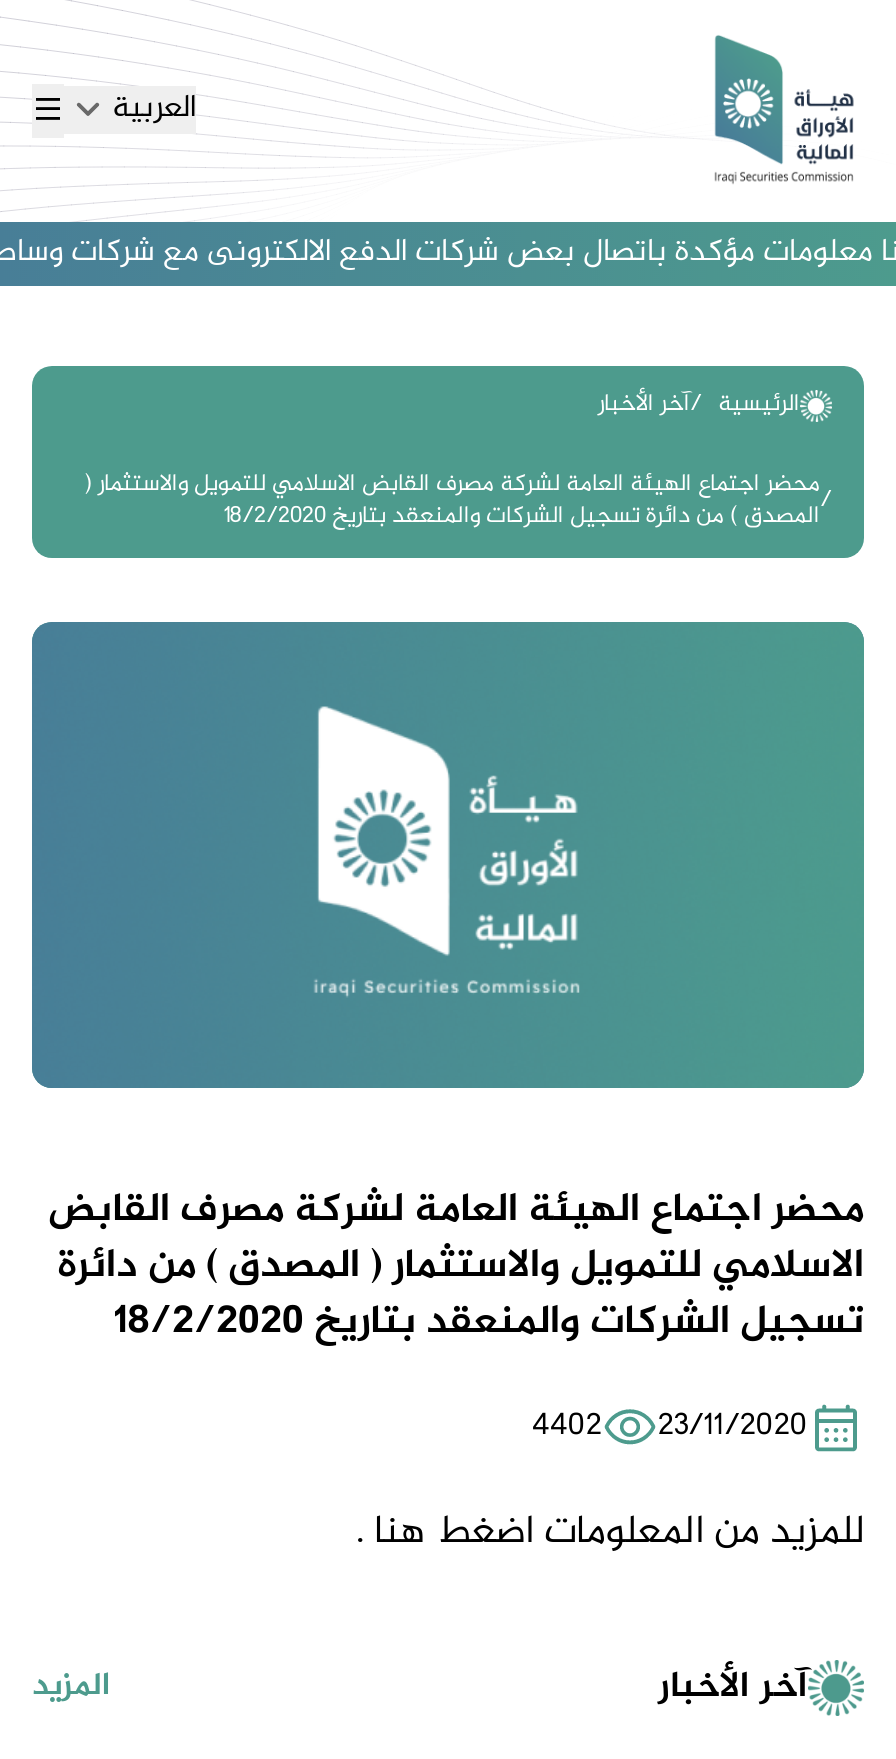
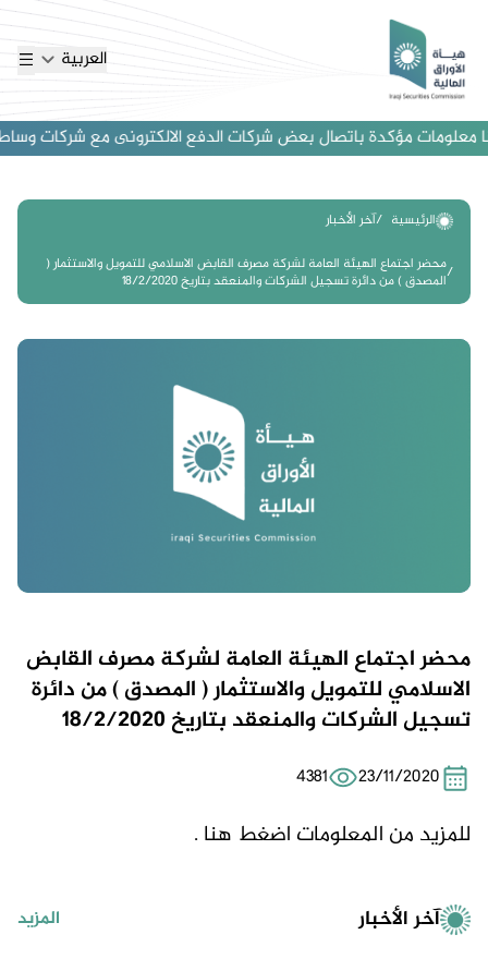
- 4402 23/11/2020
+ 4381 23/11/2020
